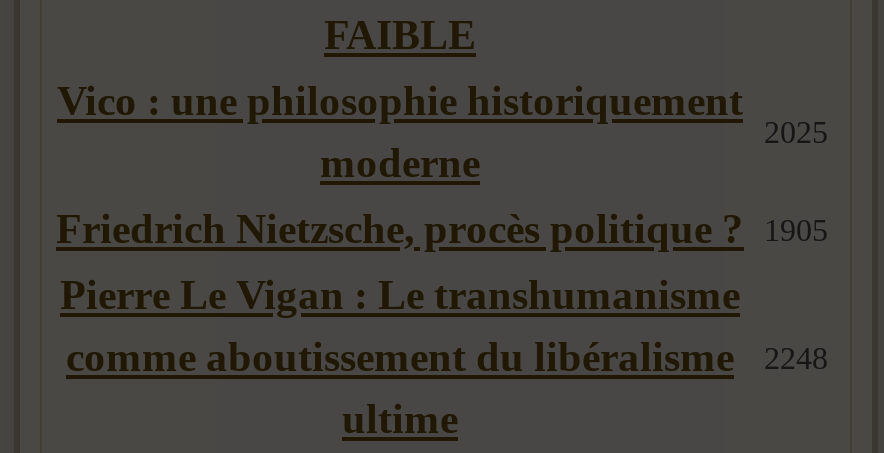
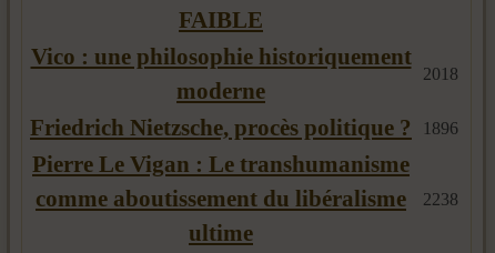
- 2025
+ 2018

- Friedrich Nietzsche, procès politique ? 1905
+ Friedrich Nietzsche, procès politique ? 1896

- comme aboutissement du libéralisme 2248
+ comme aboutissement du libéralisme 2238
